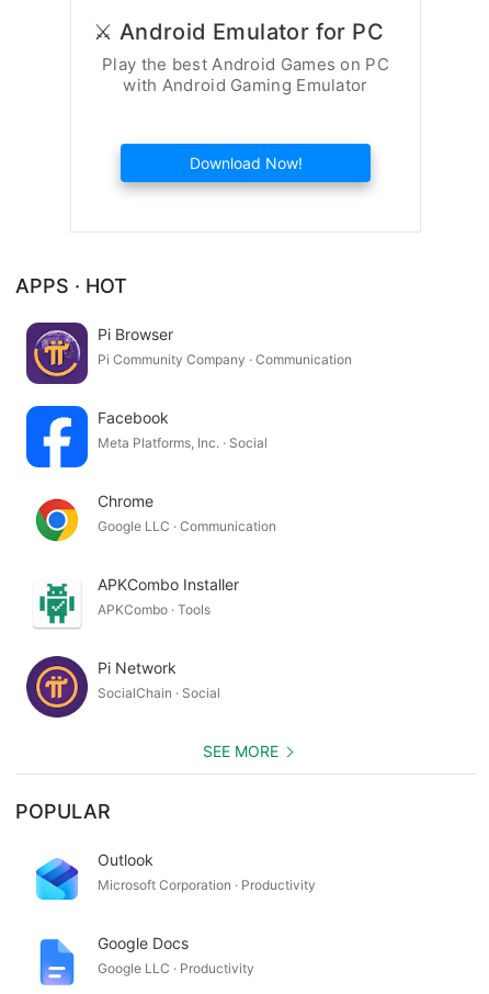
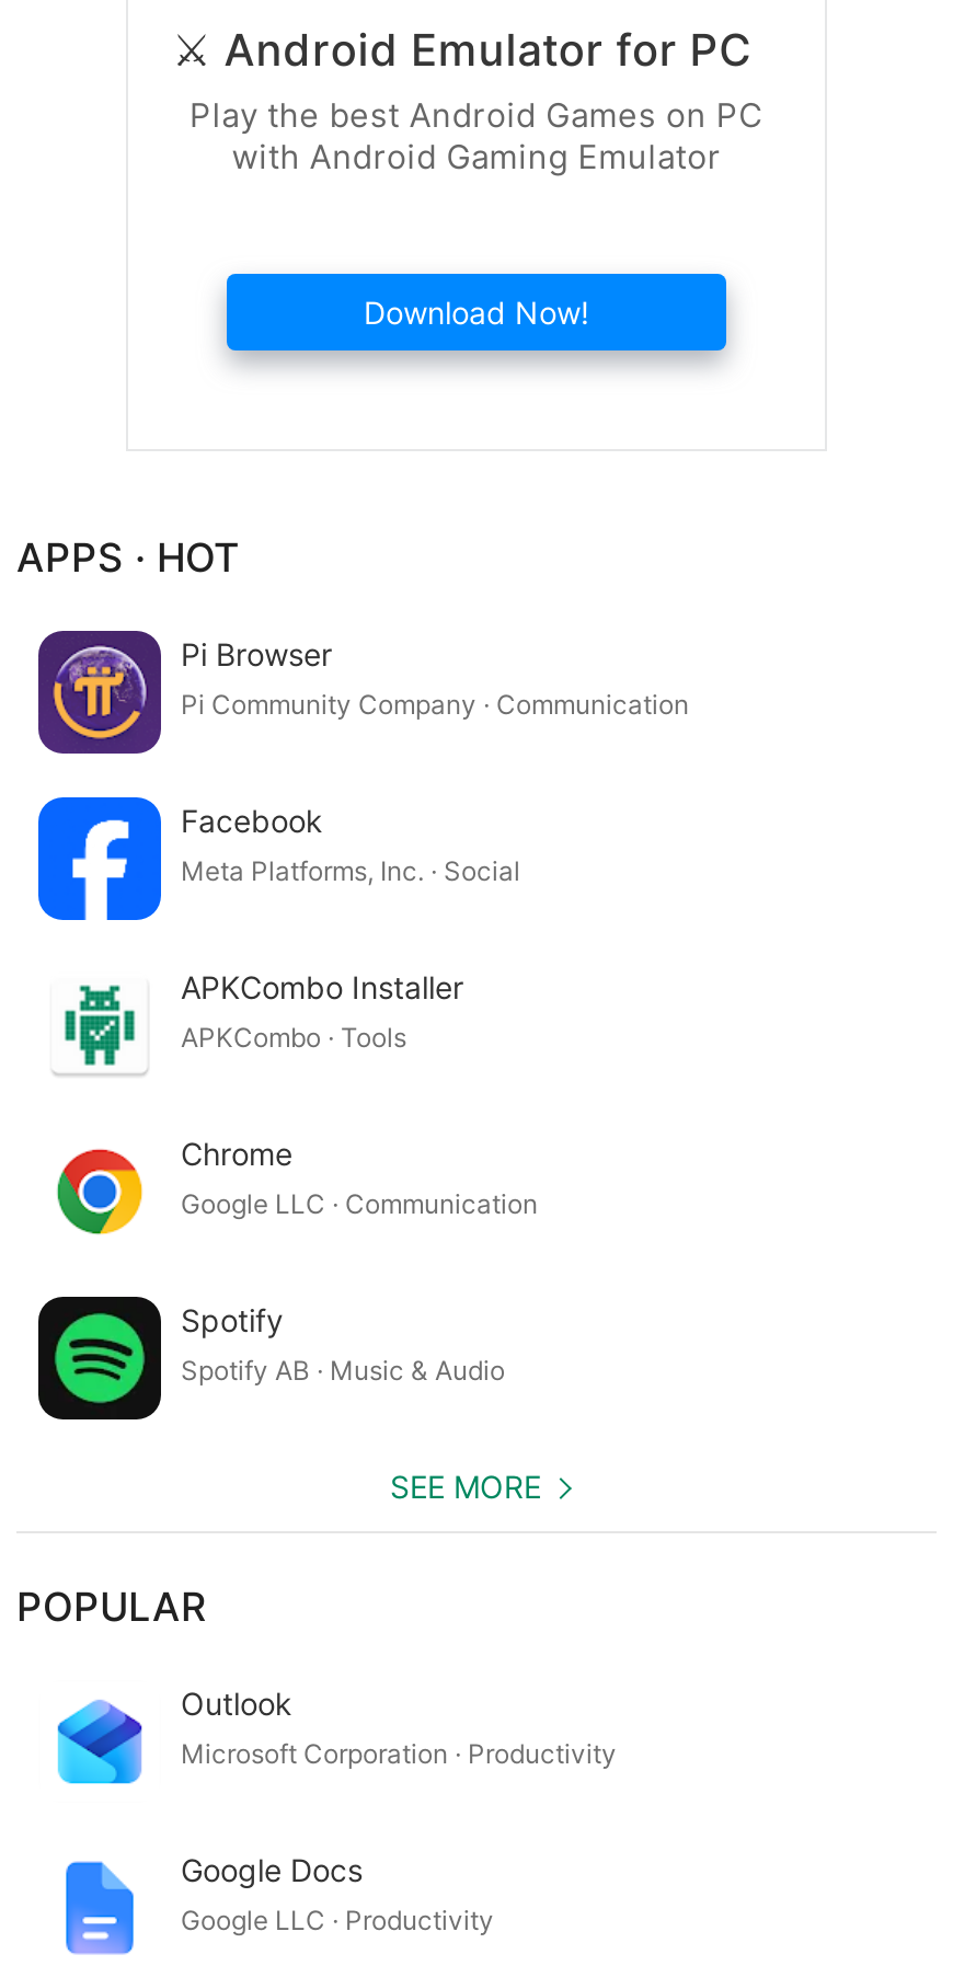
moved down: [image] | Chrome | Google LLC · Communication

moved up: [image] | APKCombo Installer | APKCombo · Tools

- [image]
- Pi Network
- SocialChain · Social
+ [image]
+ Spotify
+ Spotify AB · Music & Audio
